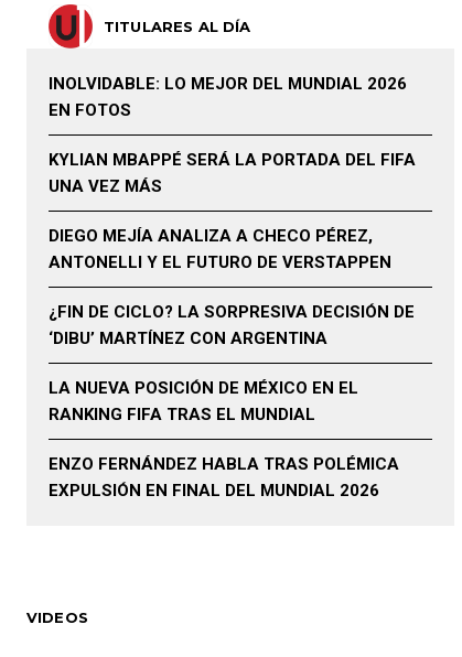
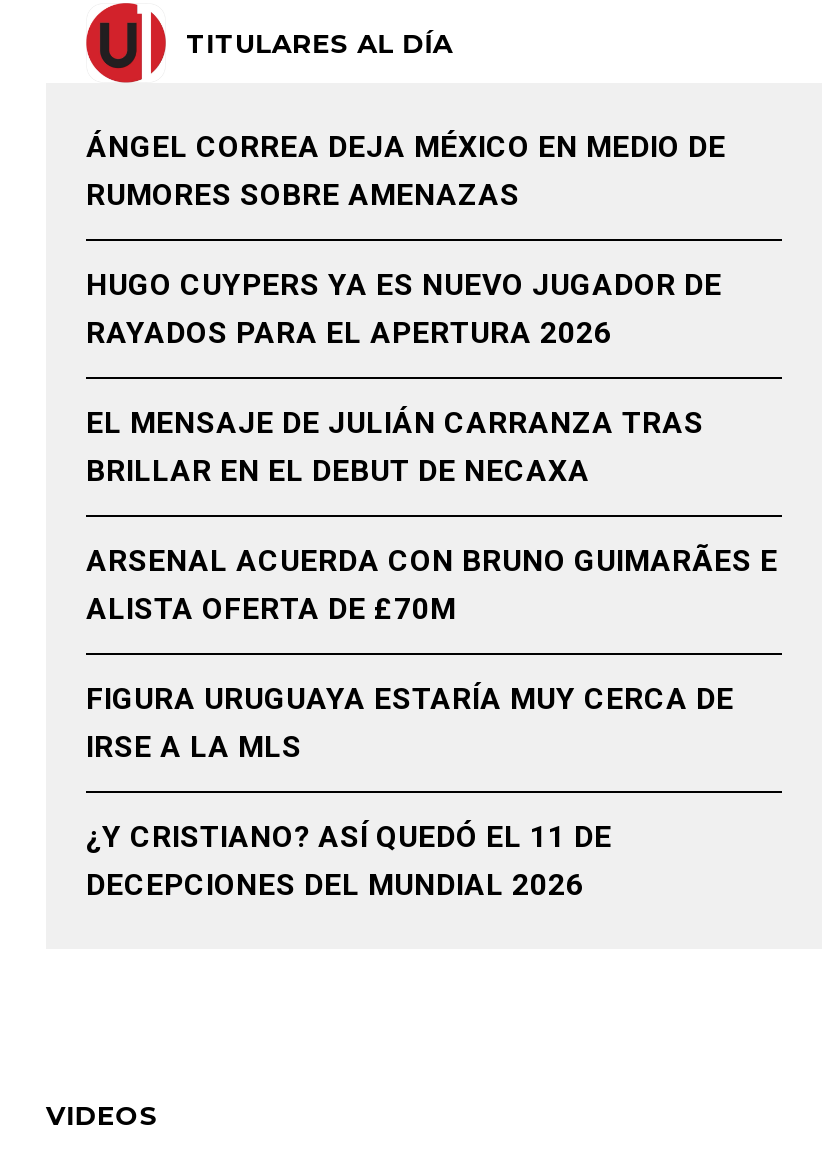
- INOLVIDABLE: LO MEJOR DEL MUNDIAL 2026
- EN FOTOS
+ ÁNGEL CORREA DEJA MÉXICO EN MEDIO DE
+ RUMORES SOBRE AMENAZAS

- KYLIAN MBAPPÉ SERÁ LA PORTADA DEL FIFA
- UNA VEZ MÁS
+ HUGO CUYPERS YA ES NUEVO JUGADOR DE
+ RAYADOS PARA EL APERTURA 2026

- DIEGO MEJÍA ANALIZA A CHECO PÉREZ,
- ANTONELLI Y EL FUTURO DE VERSTAPPEN
+ EL MENSAJE DE JULIÁN CARRANZA TRAS
+ BRILLAR EN EL DEBUT DE NECAXA

- ¿FIN DE CICLO? LA SORPRESIVA DECISIÓN DE
- ‘DIBU’ MARTÍNEZ CON ARGENTINA
+ ARSENAL ACUERDA CON BRUNO GUIMARÃES E
+ ALISTA OFERTA DE £70M

- LA NUEVA POSICIÓN DE MÉXICO EN EL
- RANKING FIFA TRAS EL MUNDIAL
+ FIGURA URUGUAYA ESTARÍA MUY CERCA DE
+ IRSE A LA MLS

- ENZO FERNÁNDEZ HABLA TRAS POLÉMICA
- EXPULSIÓN EN FINAL DEL MUNDIAL 2026
+ ¿Y CRISTIANO? ASÍ QUEDÓ EL 11 DE
+ DECEPCIONES DEL MUNDIAL 2026
